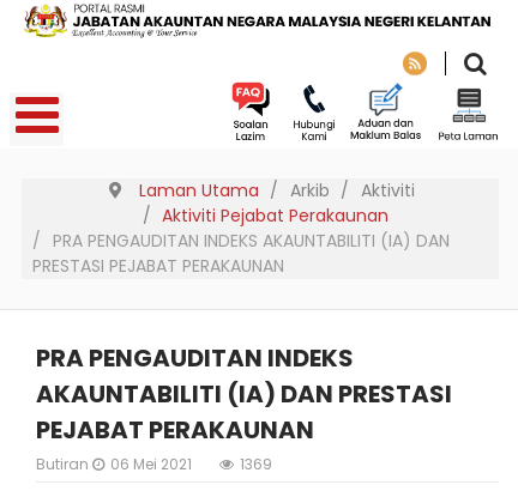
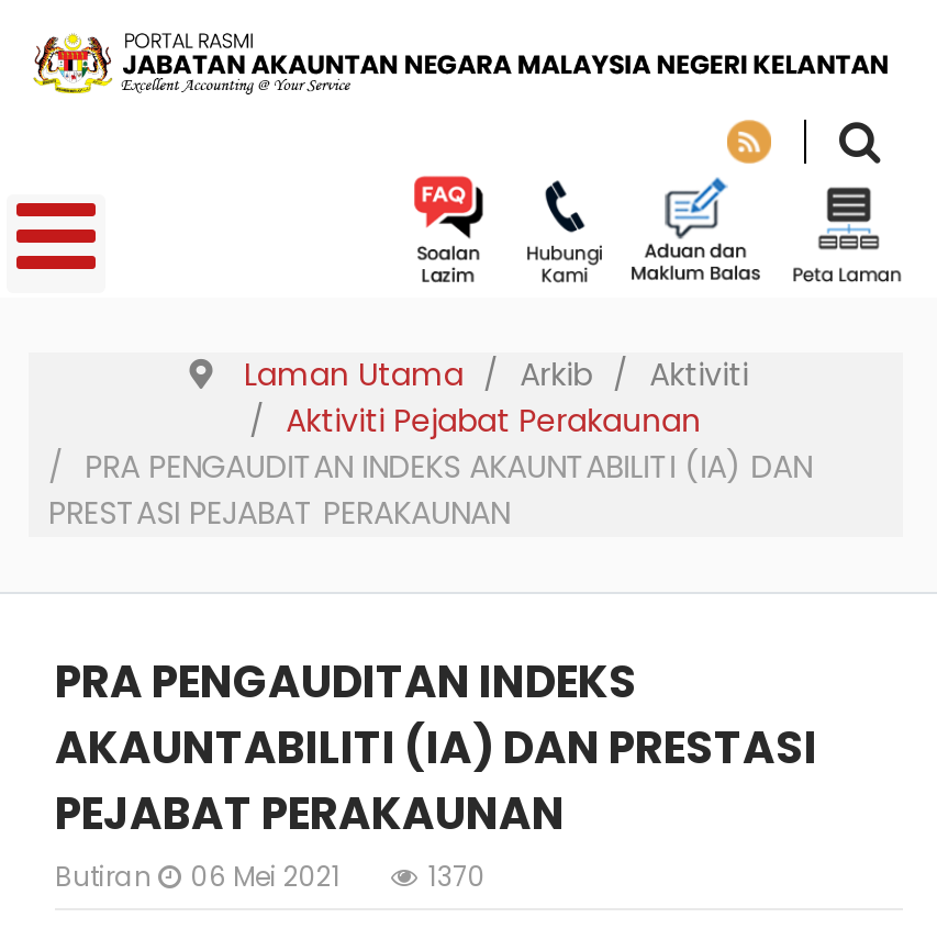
- 1369
+ 1370
